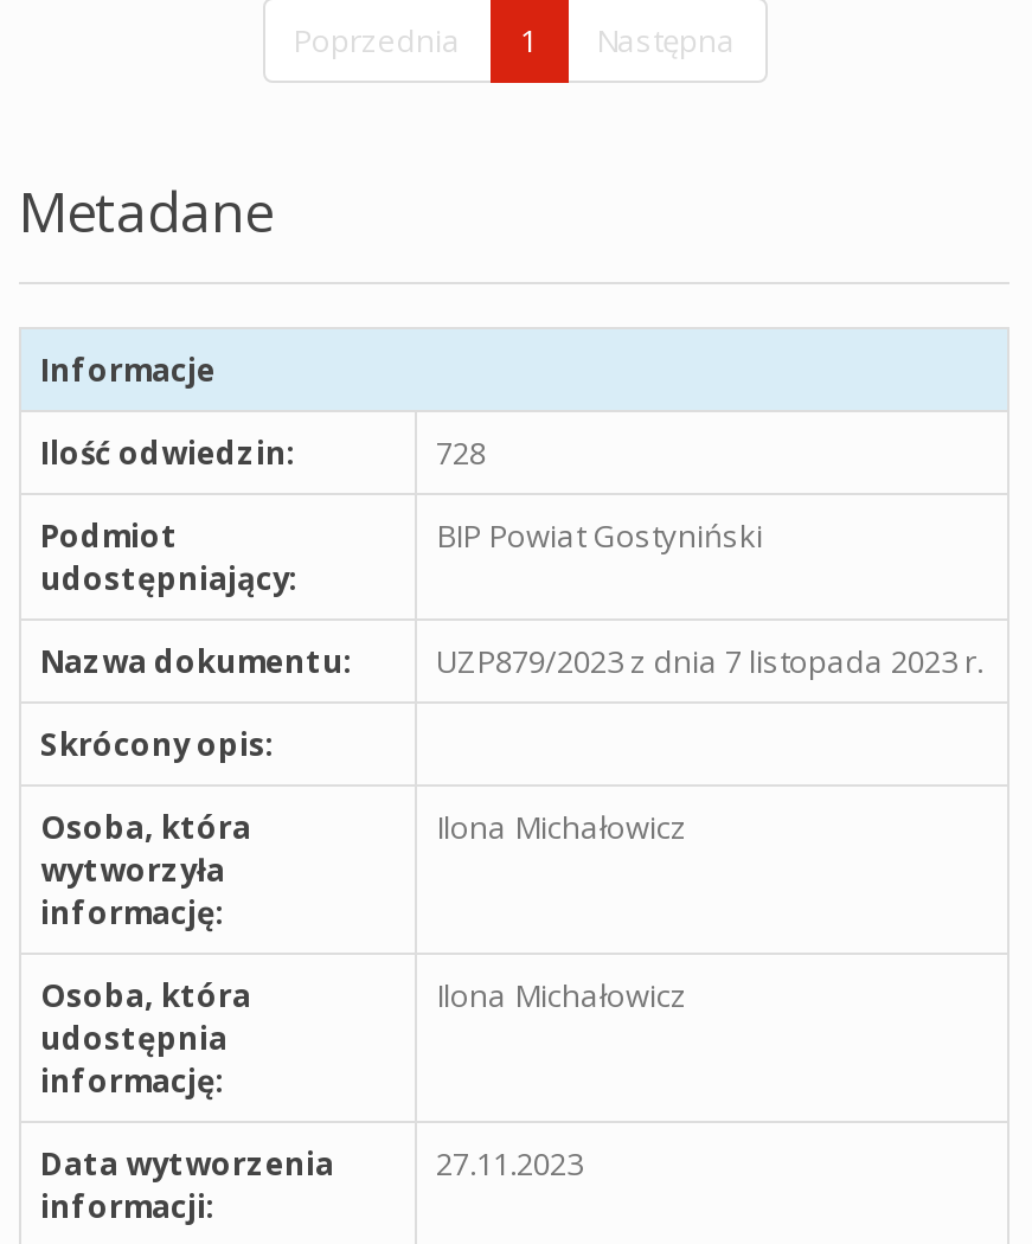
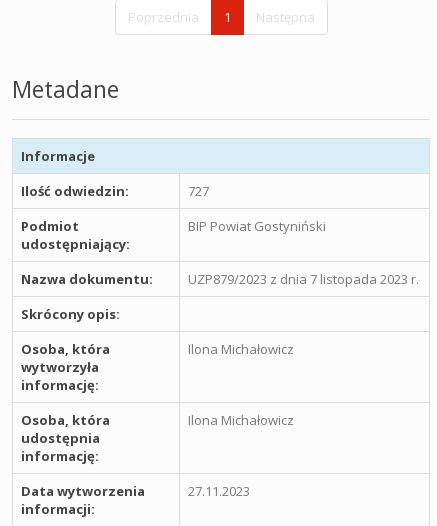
- 728
+ 727
